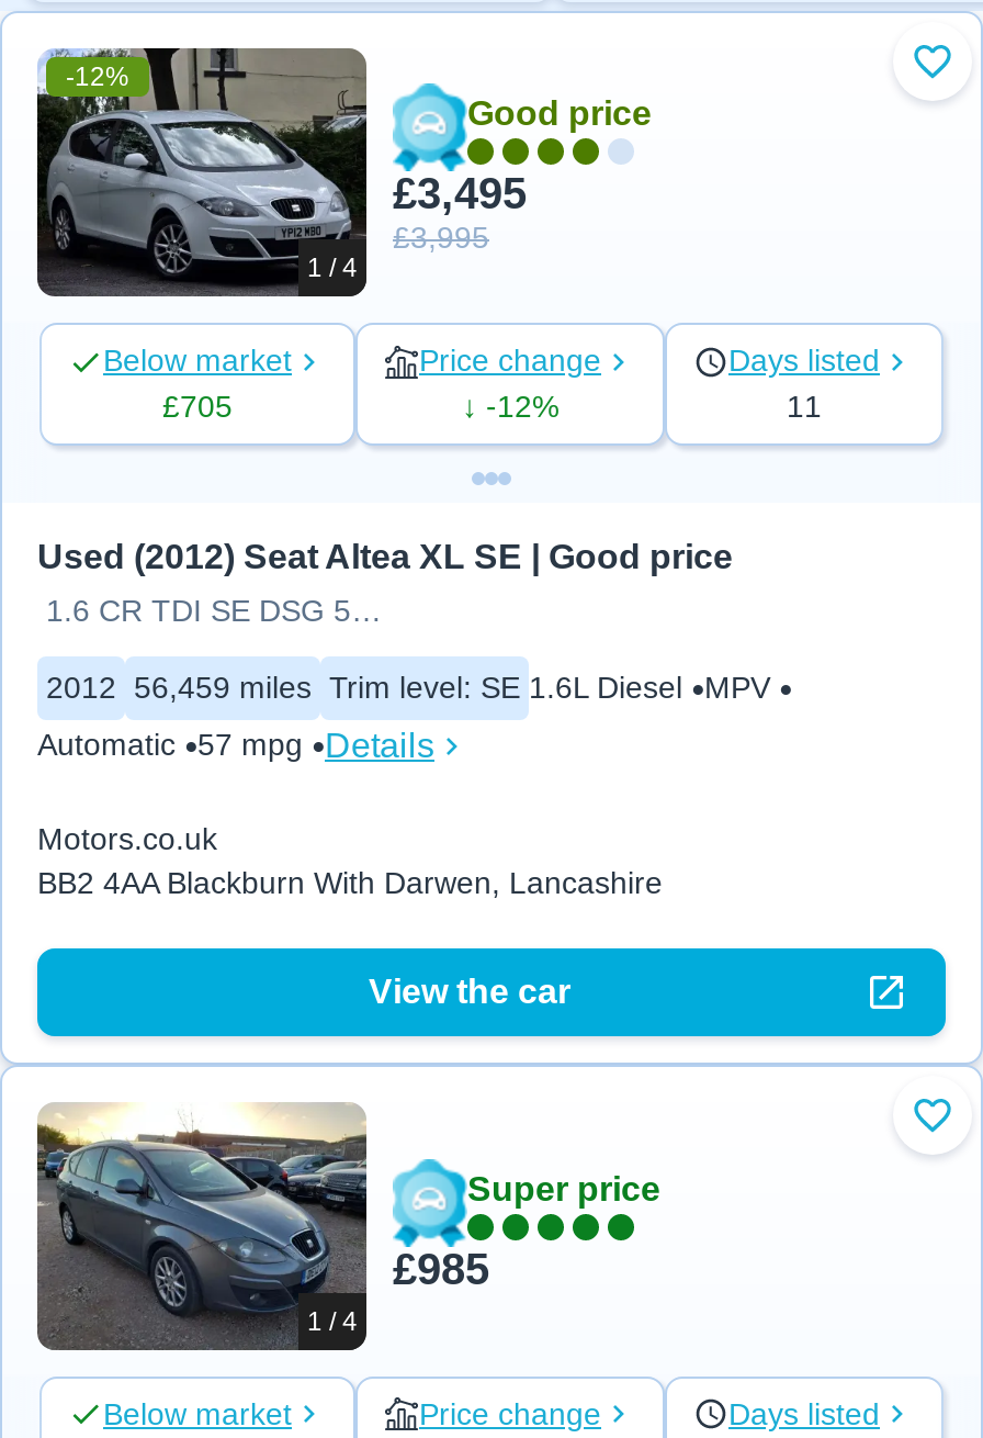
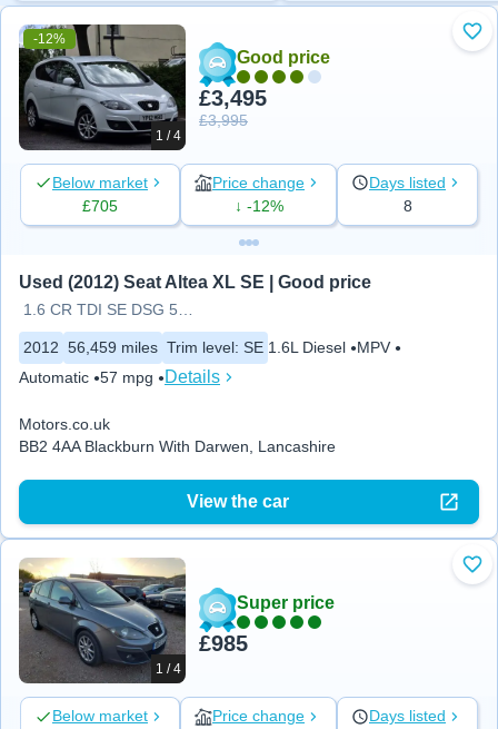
- 11
+ 8
